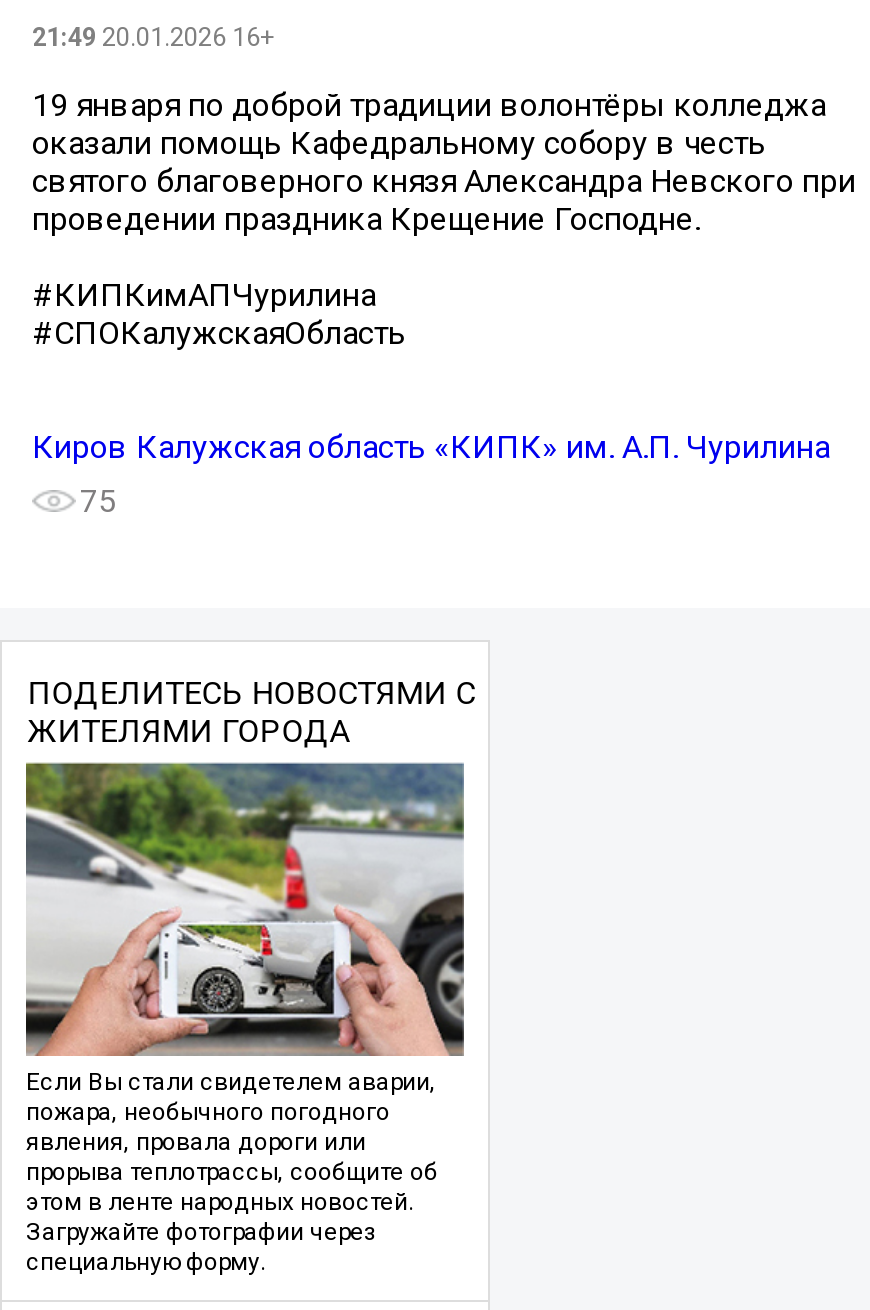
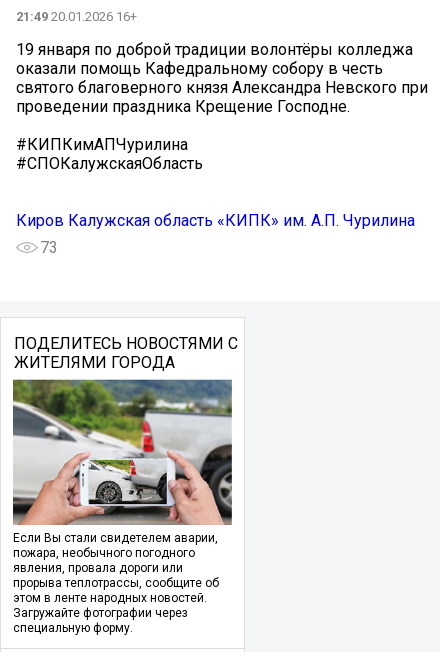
- 75
+ 73
